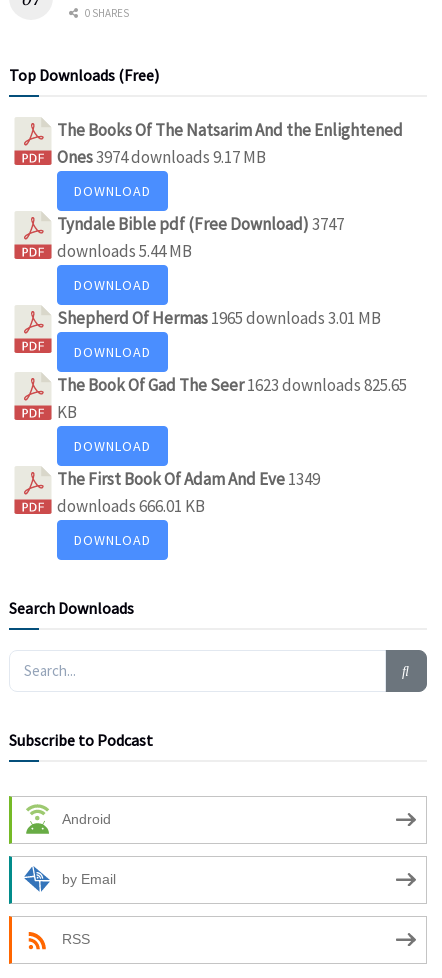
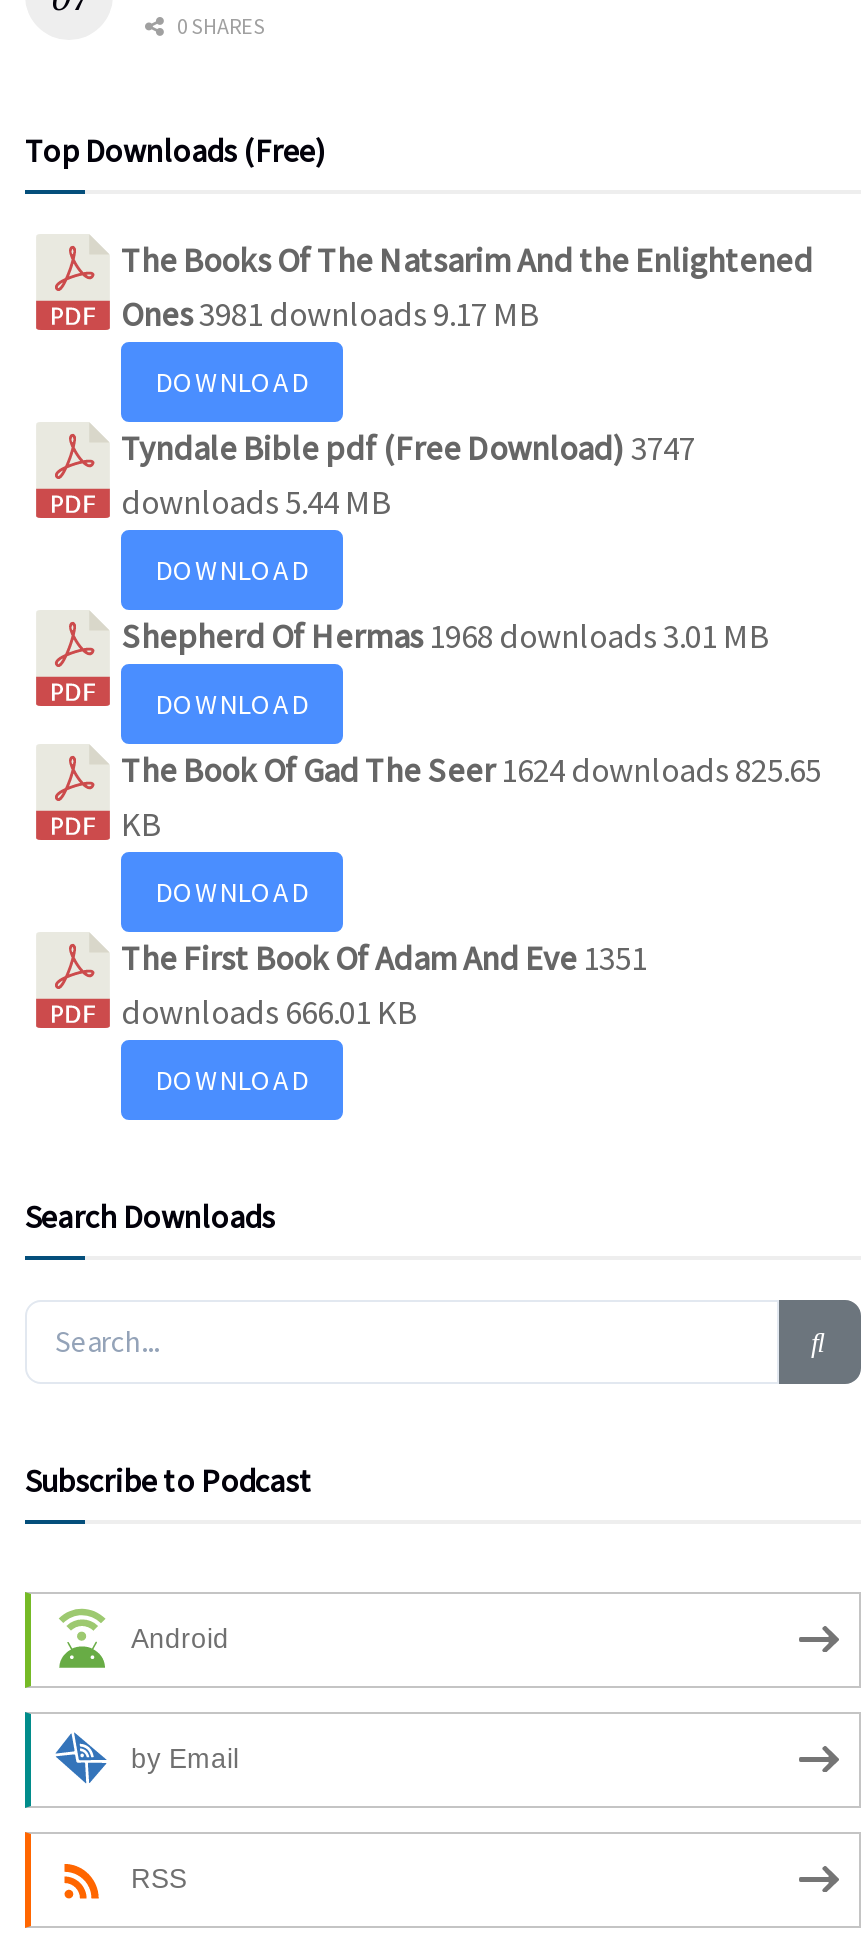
- Ones3974 downloads 9.17 MB
+ Ones3981 downloads 9.17 MB

- Shepherd Of Hermas 1965 downloads 3.01 MB
+ Shepherd Of Hermas 1968 downloads 3.01 MB

- The Book Of Gad The Seer1623 downloads 825.65
+ The Book Of Gad The Seer1624 downloads 825.65

- The First Book Of Adam And Eve 1349
+ The First Book Of Adam And Eve 1351
